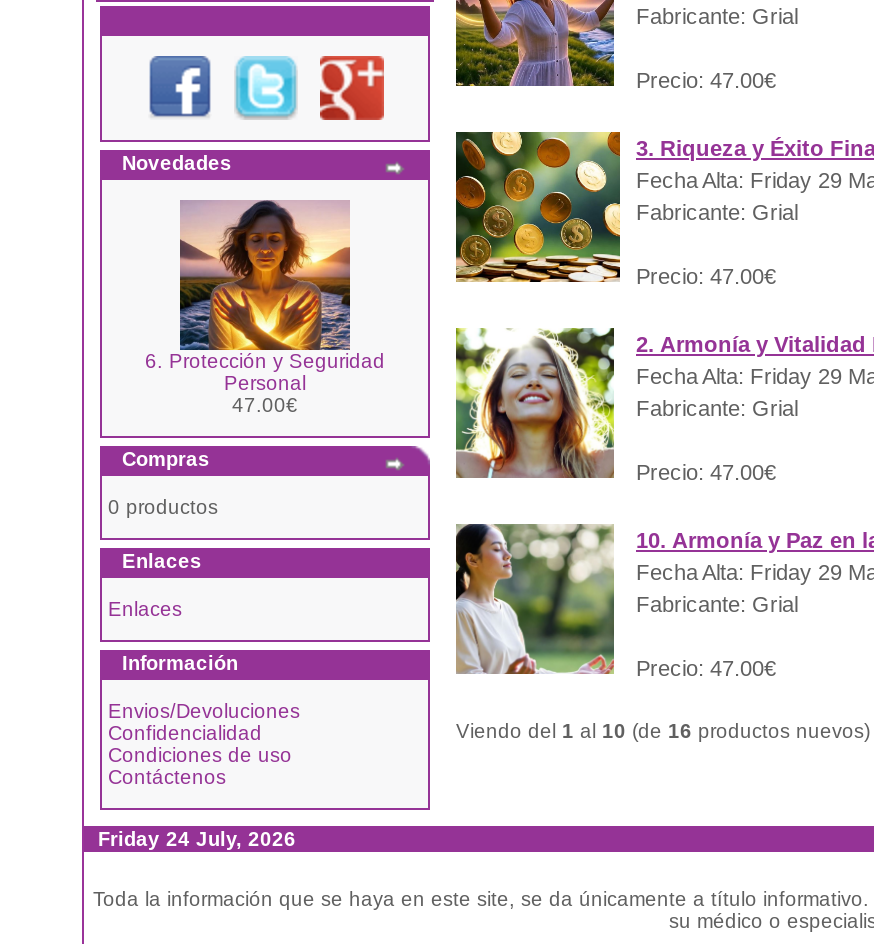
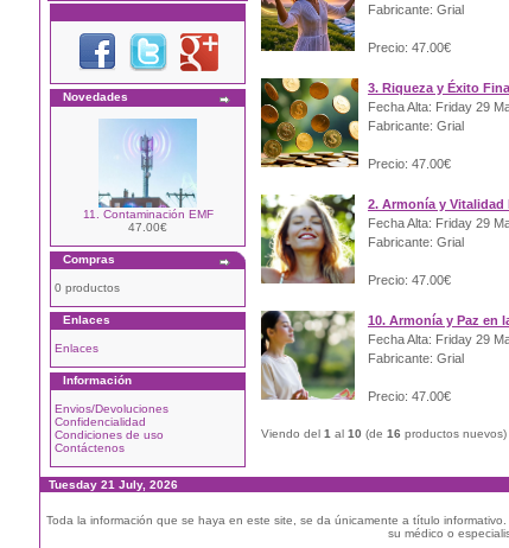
- [image]
- 6. Protección y Seguridad
- Personal
+ [image]
+ 11. Contaminación EMF

- Friday 24 July, 2026
+ Tuesday 21 July, 2026
